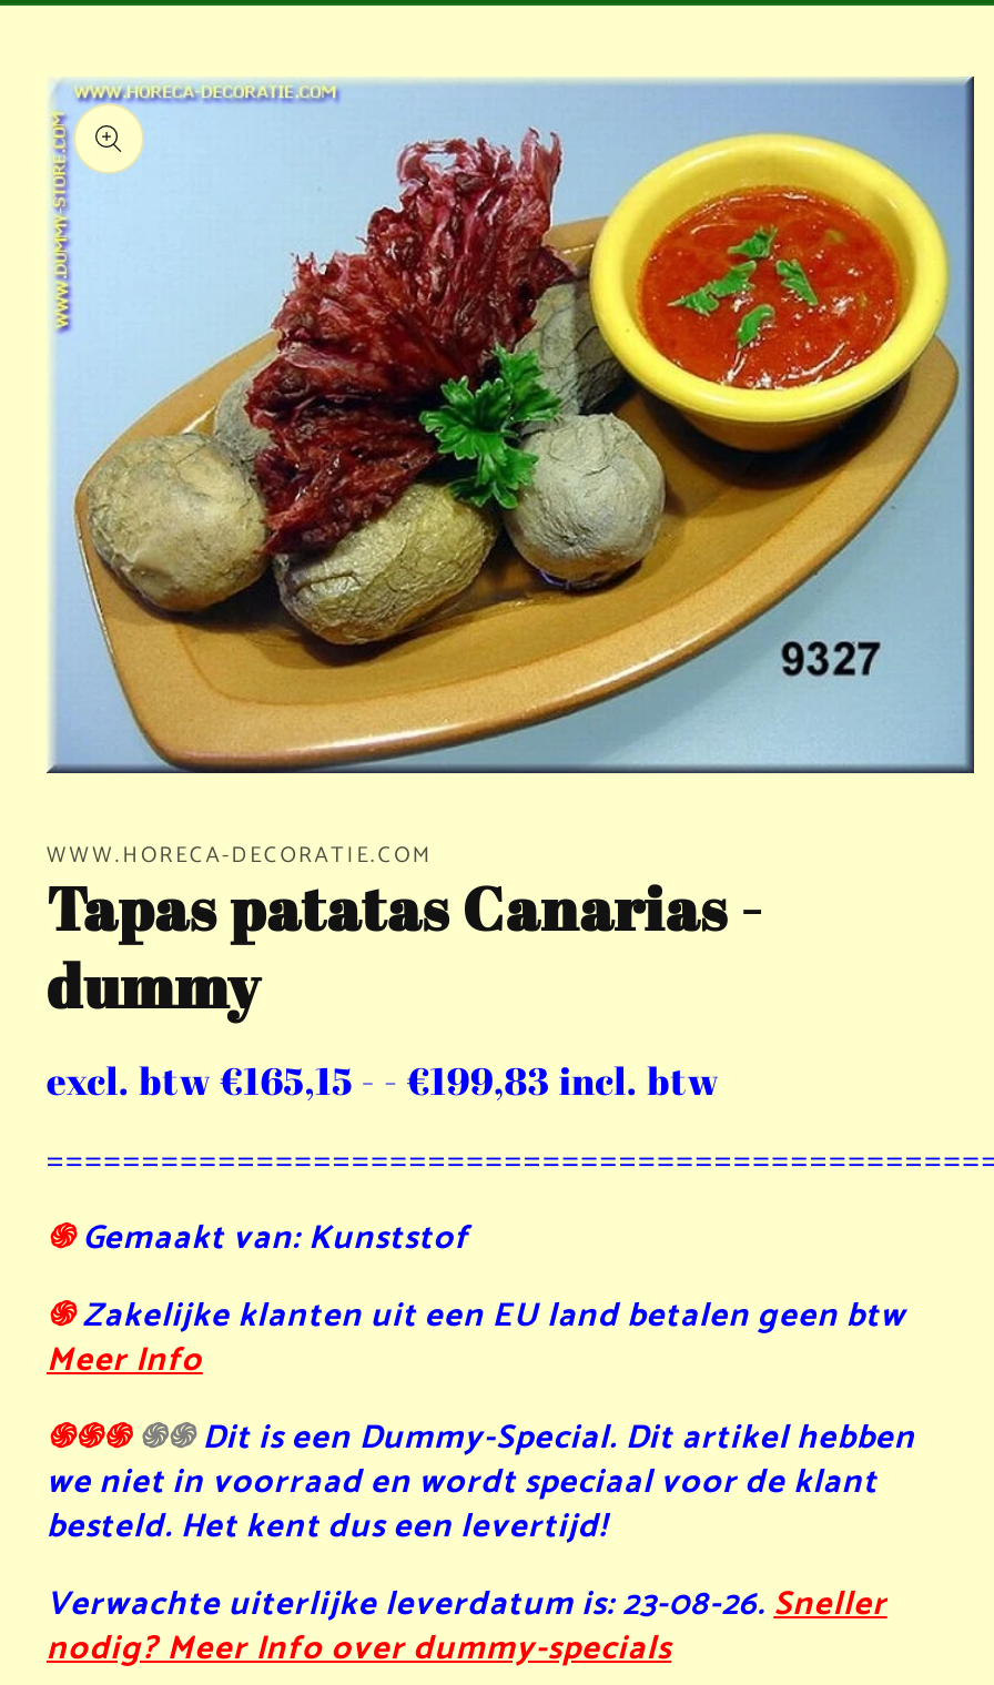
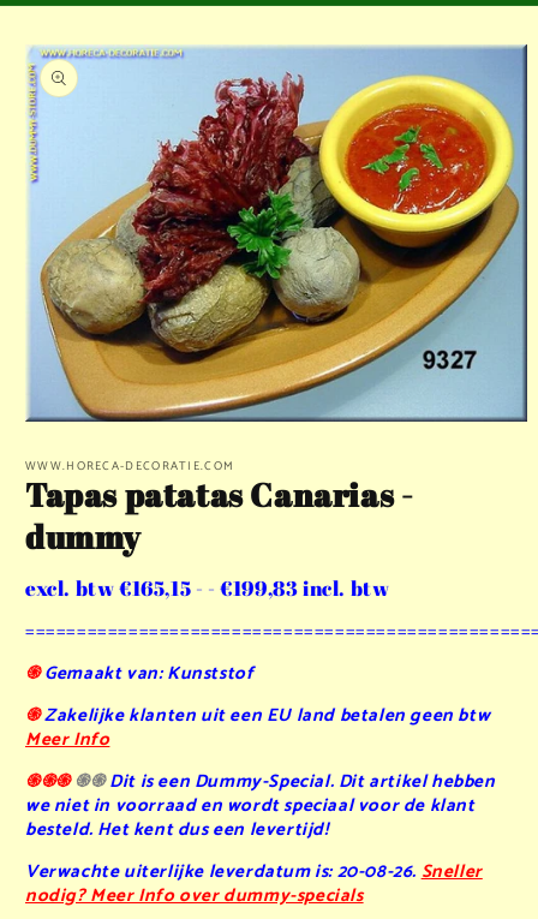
- Verwachte uiterlijke leverdatum is: 23-08-26.Sneller
+ Verwachte uiterlijke leverdatum is: 20-08-26.Sneller
